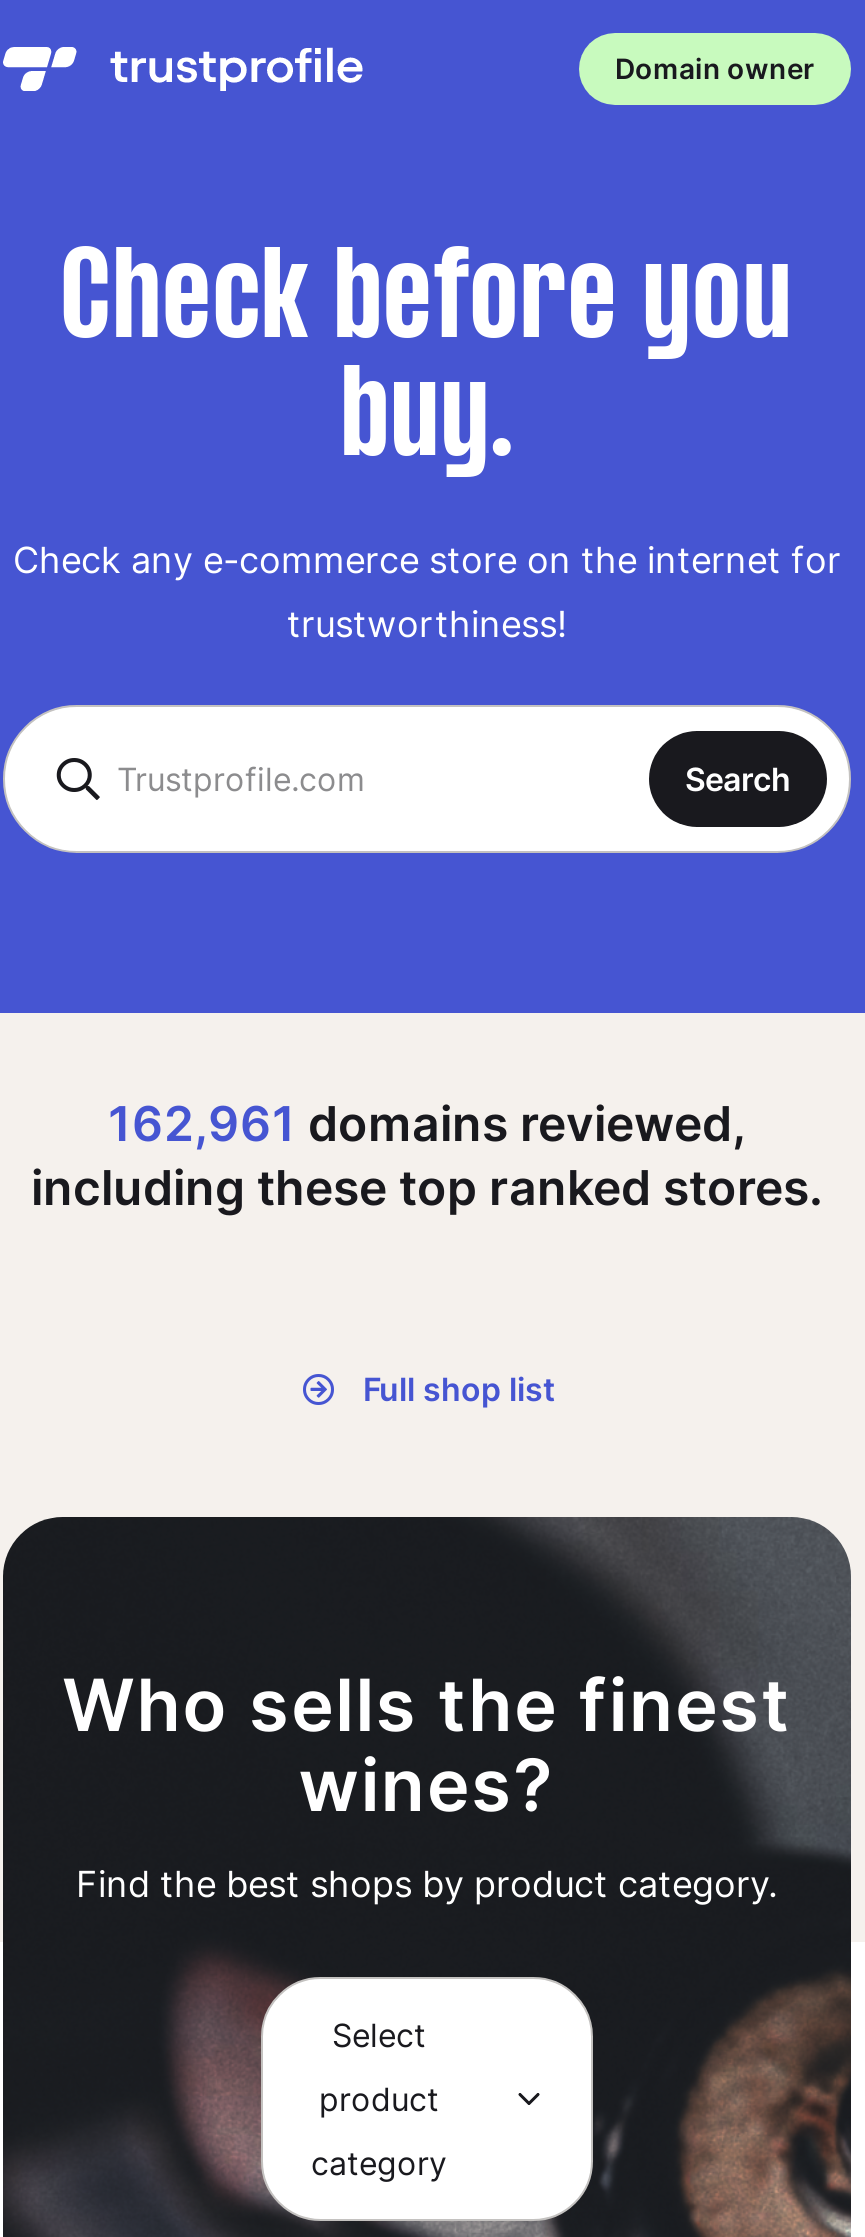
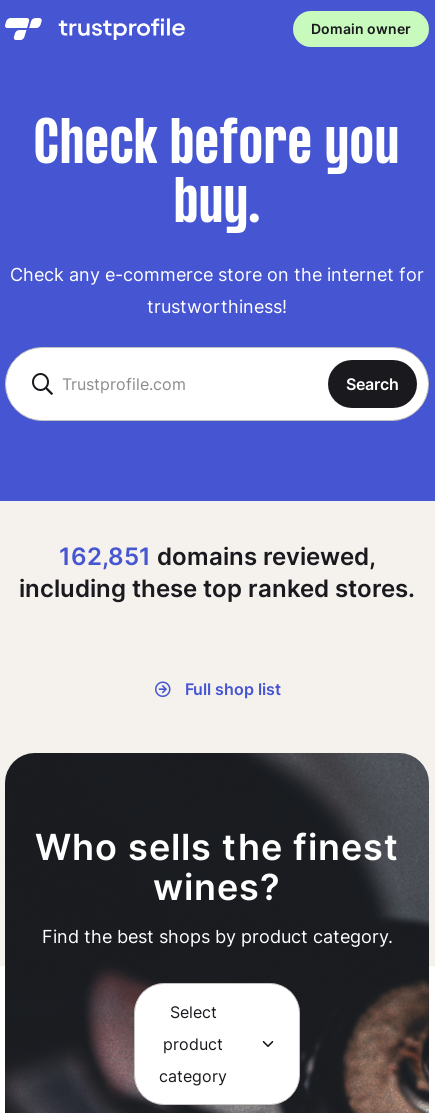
- 162,961 domains reviewed,
+ 162,851 domains reviewed,
